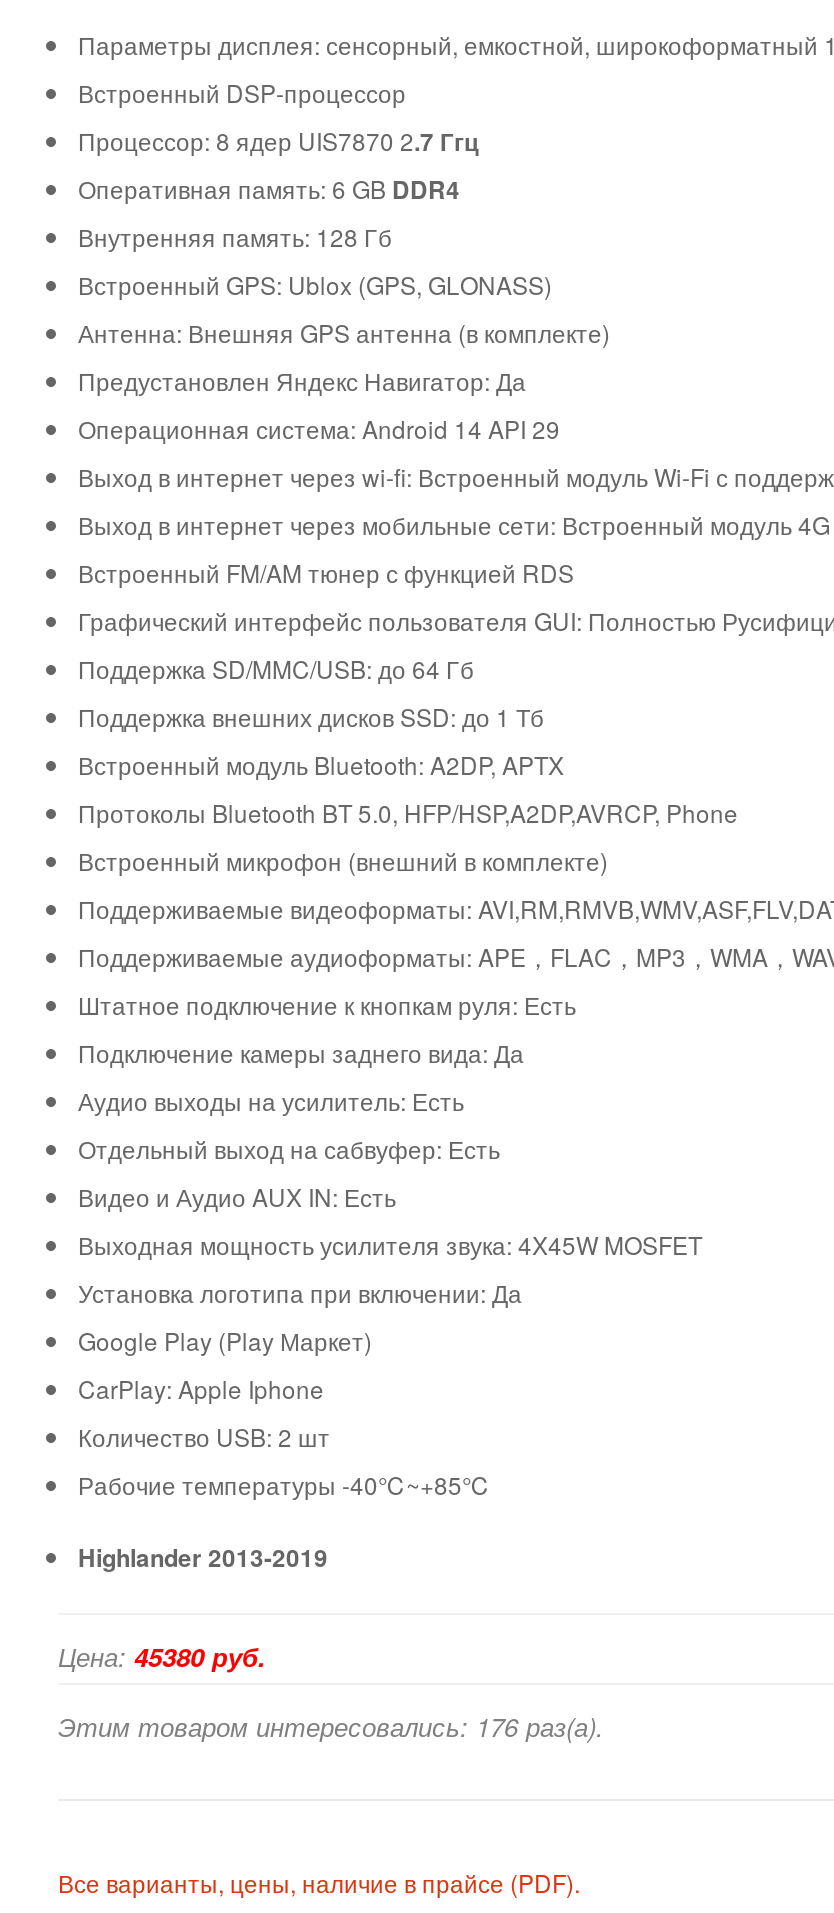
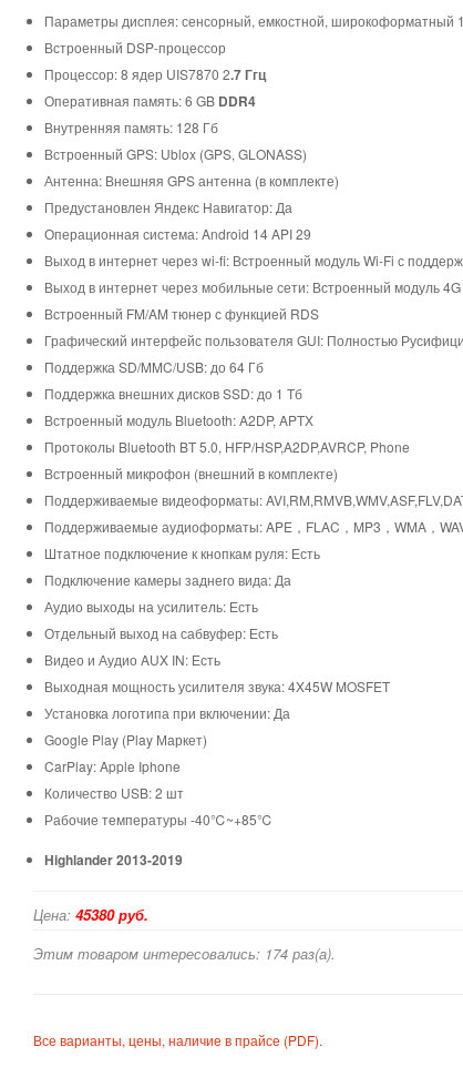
- Этим товаром интересовались: 176 раз(а).
+ Этим товаром интересовались: 174 раз(а).
